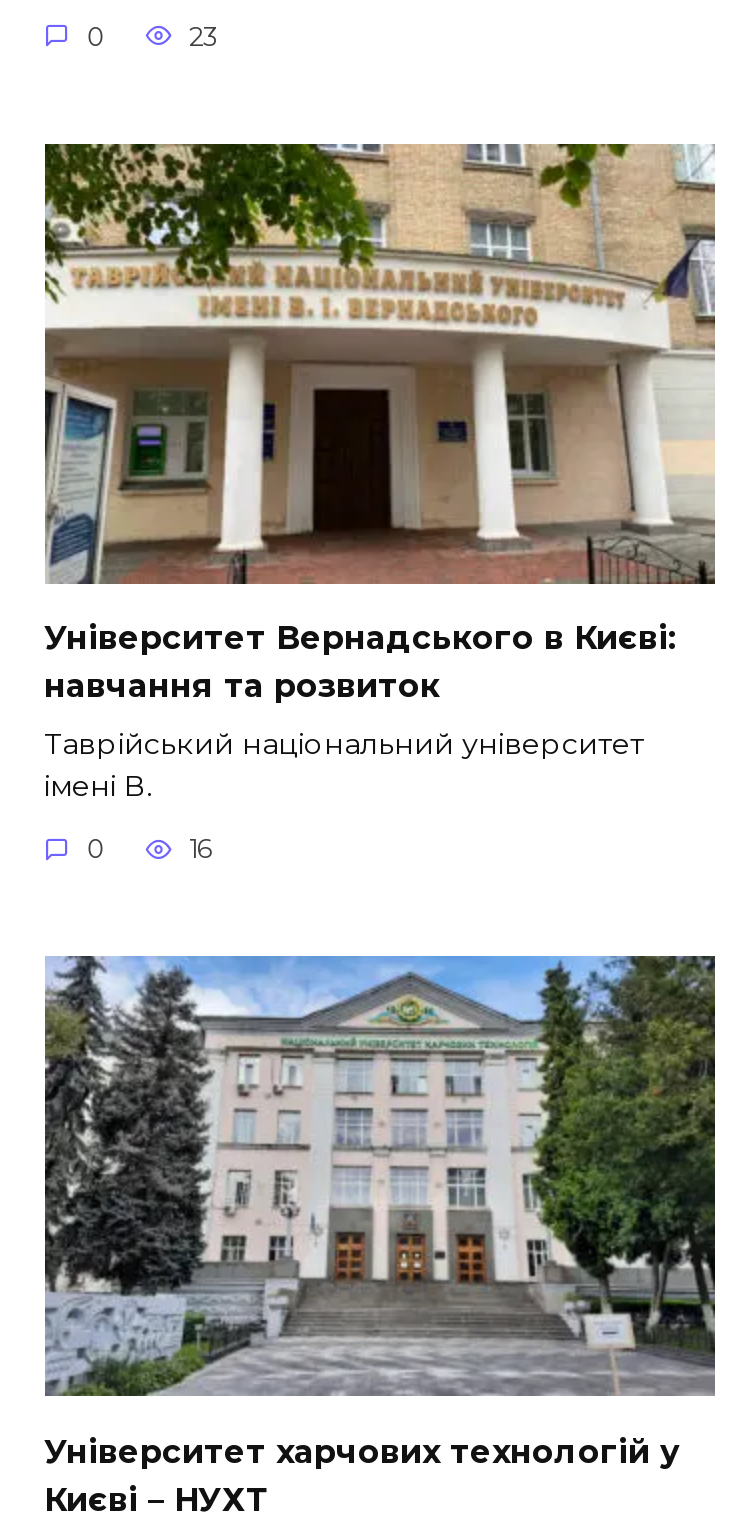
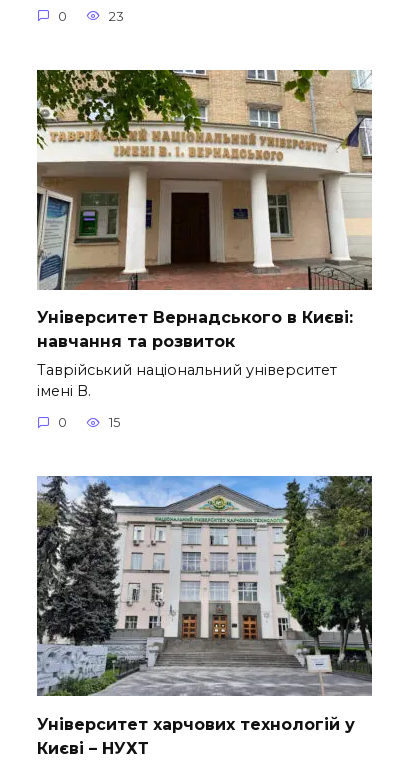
- 16
+ 15
